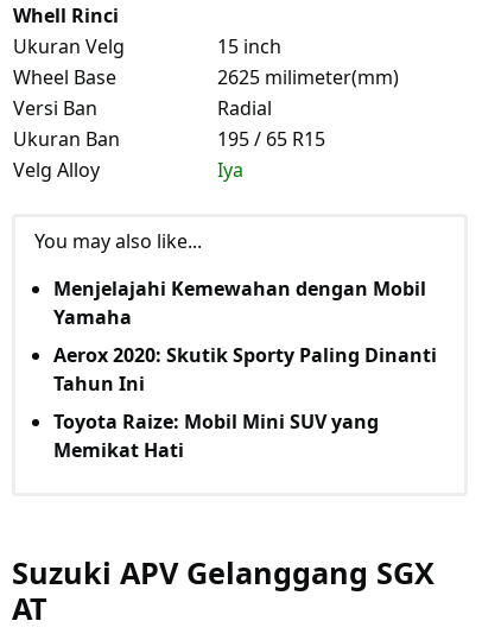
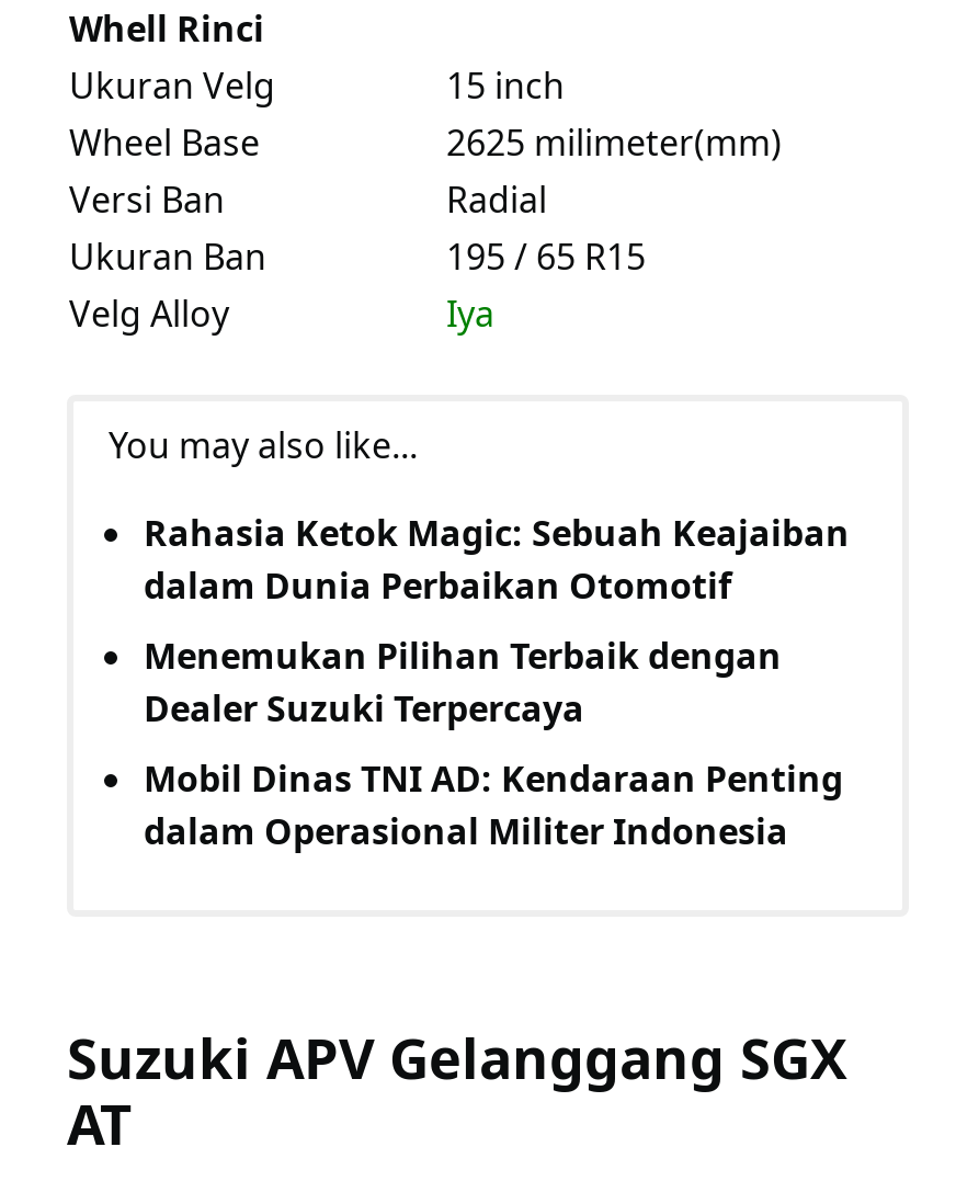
- Menjelajahi Kemewahan dengan Mobil
- Yamaha
+ Rahasia Ketok Magic: Sebuah Keajaiban
+ dalam Dunia Perbaikan Otomotif

- Aerox 2020: Skutik Sporty Paling Dinanti
- Tahun Ini
+ Menemukan Pilihan Terbaik dengan
+ Dealer Suzuki Terpercaya

- Toyota Raize: Mobil Mini SUV yang
- Memikat Hati
+ Mobil Dinas TNI AD: Kendaraan Penting
+ dalam Operasional Militer Indonesia
